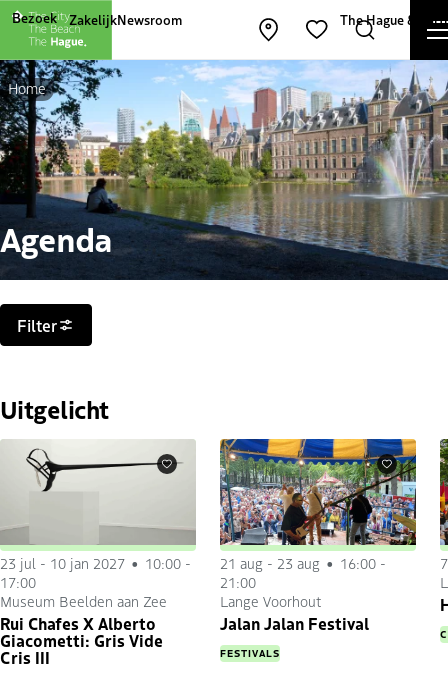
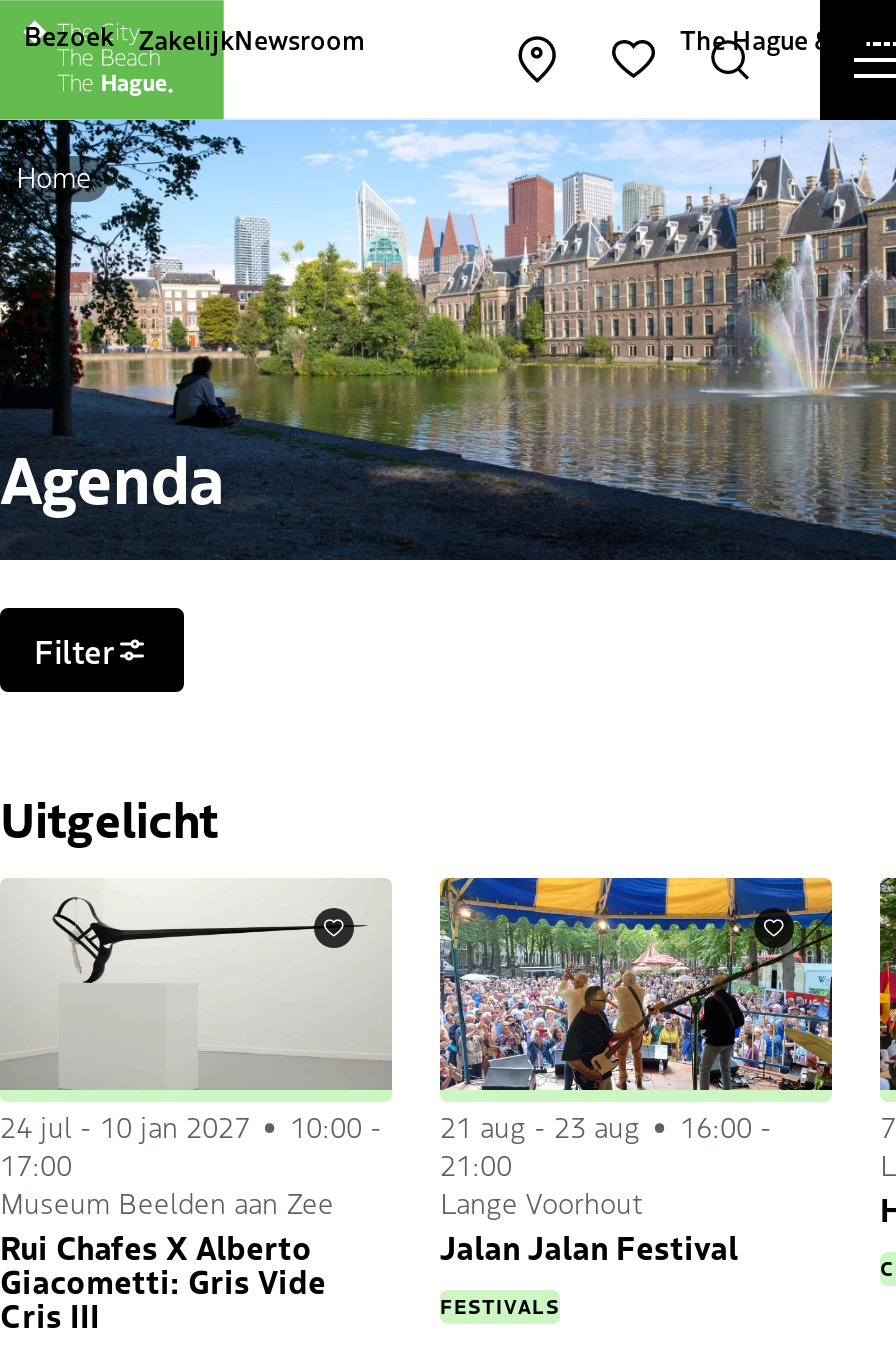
- 23 jul - 10 jan 2027 10:00 - 21 aug - 23 aug 16:00 -
+ 24 jul - 10 jan 2027 10:00 - 21 aug - 23 aug 16:00 -
